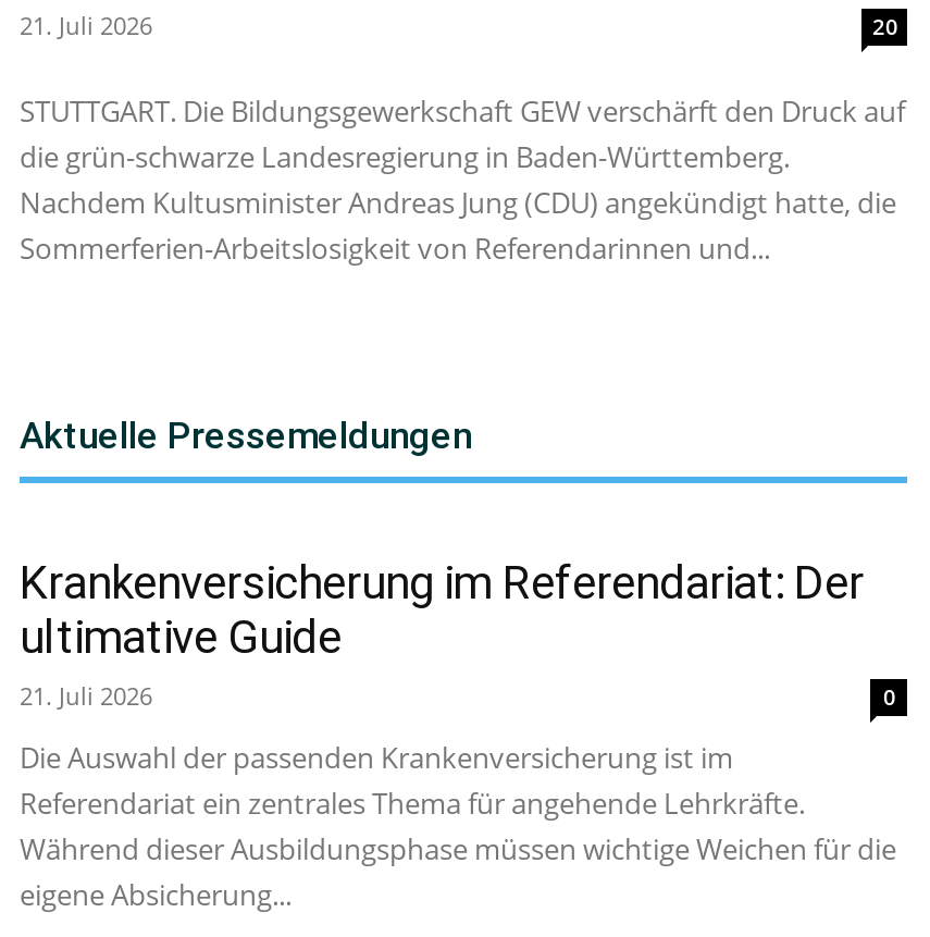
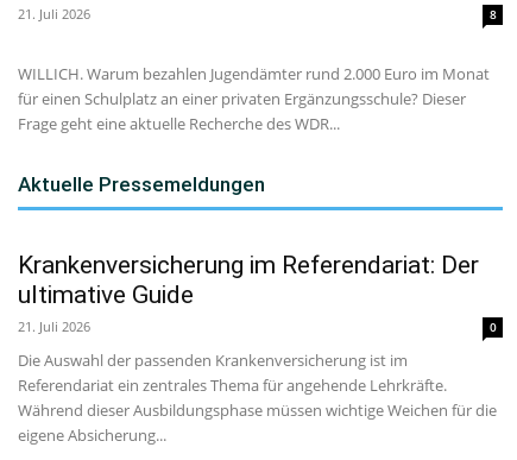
- 20
+ 8

- STUTTGART. Die Bildungsgewerkschaft GEW verschärft den Druck auf
- die grün-schwarze Landesregierung in Baden-Württemberg.
- Nachdem Kultusminister Andreas Jung (CDU) angekündigt hatte, die
- Sommerferien-Arbeitslosigkeit von Referendarinnen und...
+ WILLICH. Warum bezahlen Jugendämter rund 2.000 Euro im Monat
+ für einen Schulplatz an einer privaten Ergänzungsschule? Dieser
+ Frage geht eine aktuelle Recherche des WDR...
